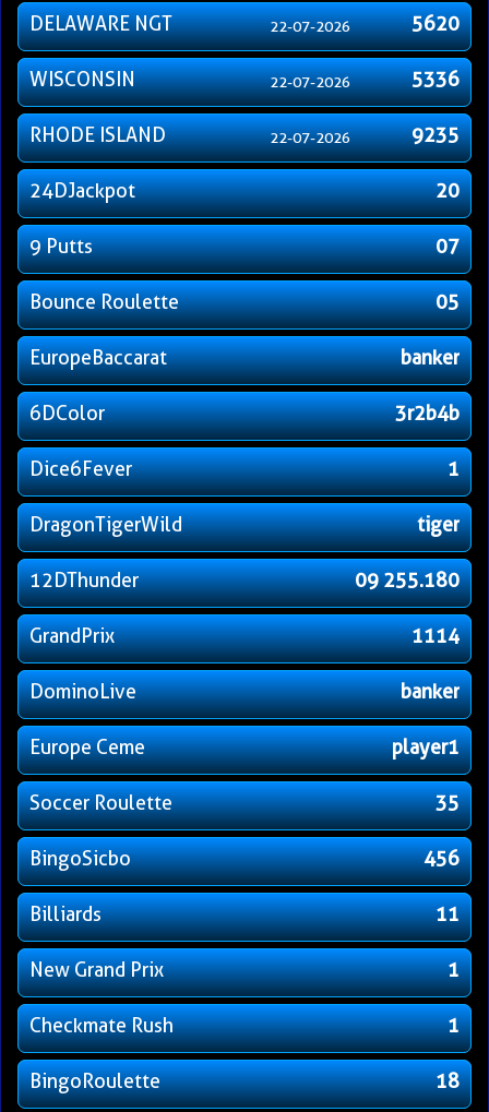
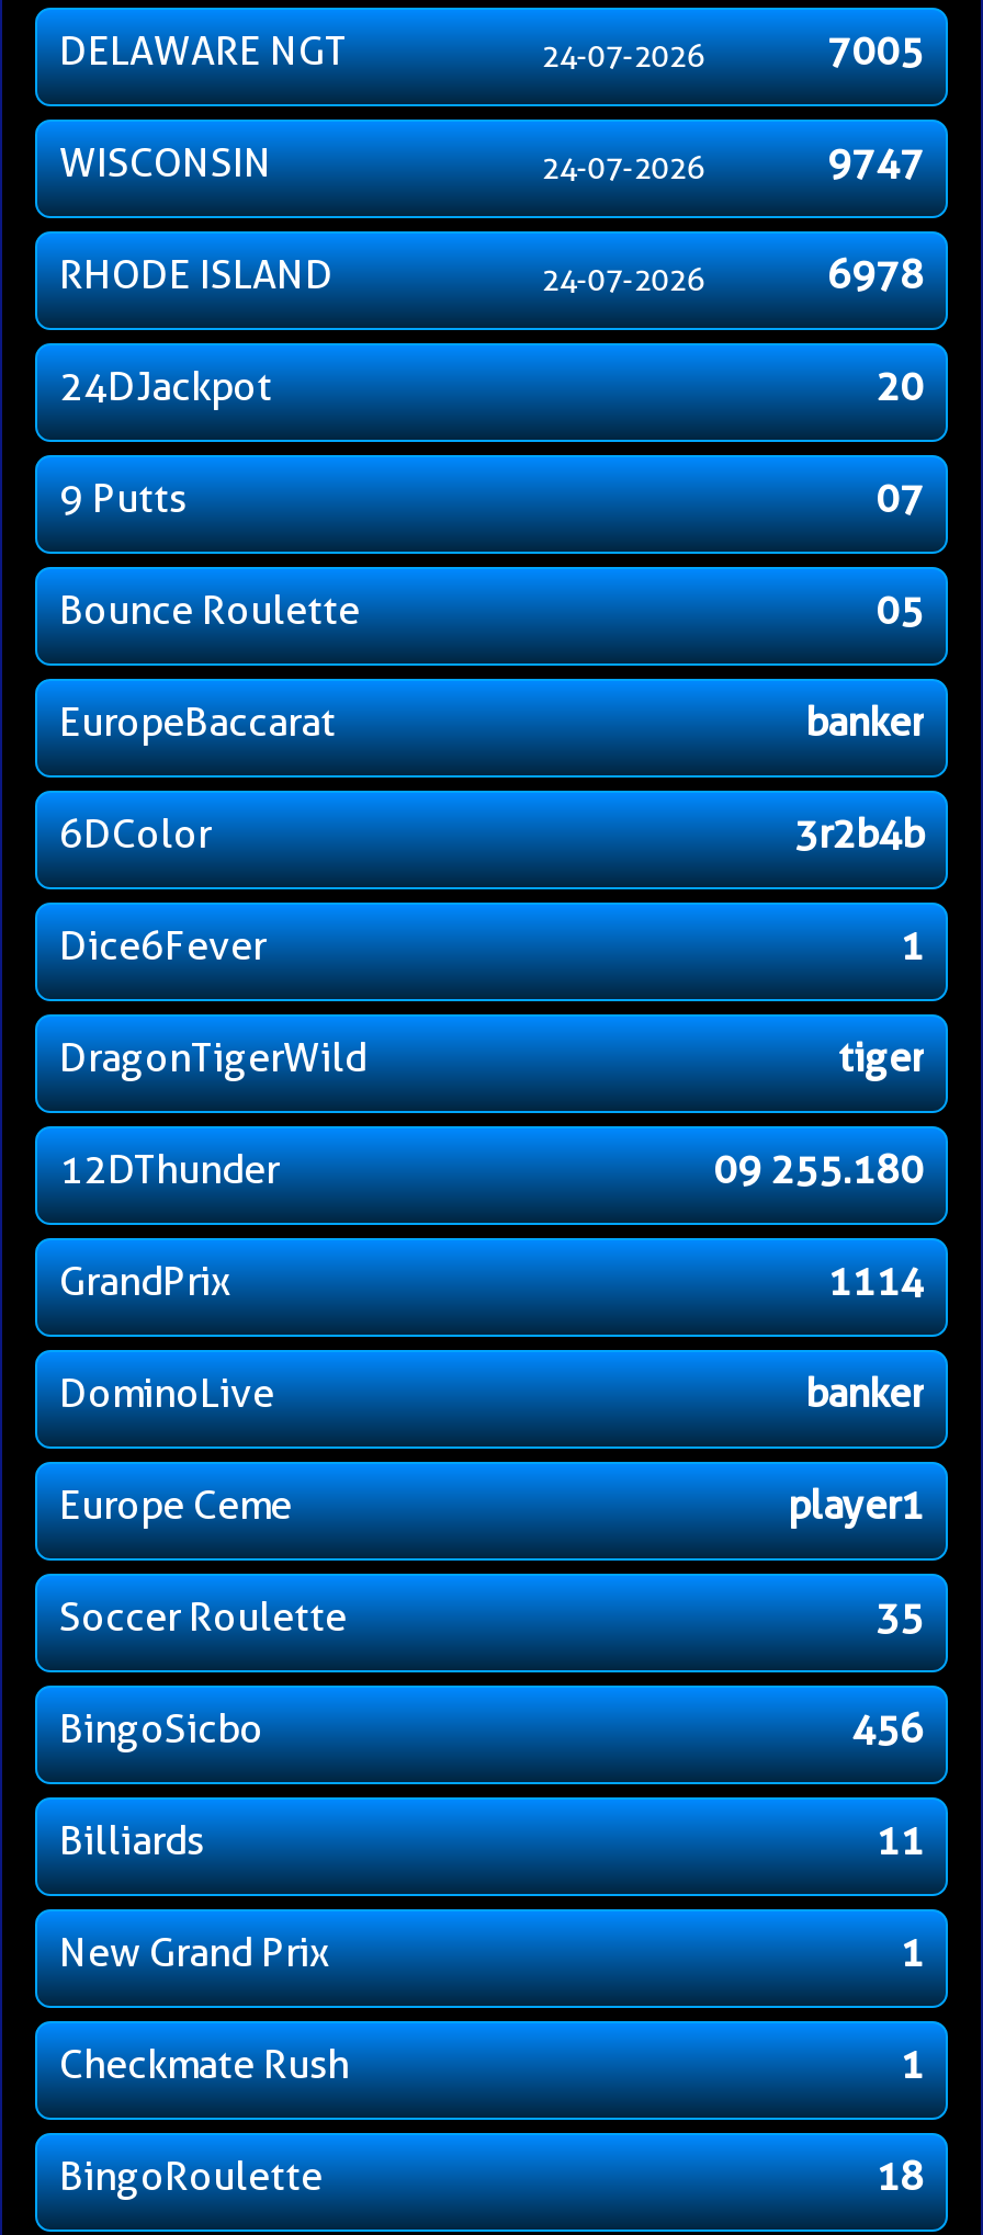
- 22-07-2026
+ 24-07-2026

- 5620
+ 7005

- 22-07-2026
+ 24-07-2026

- 5336
+ 9747

- 22-07-2026
+ 24-07-2026

- 9235
+ 6978
